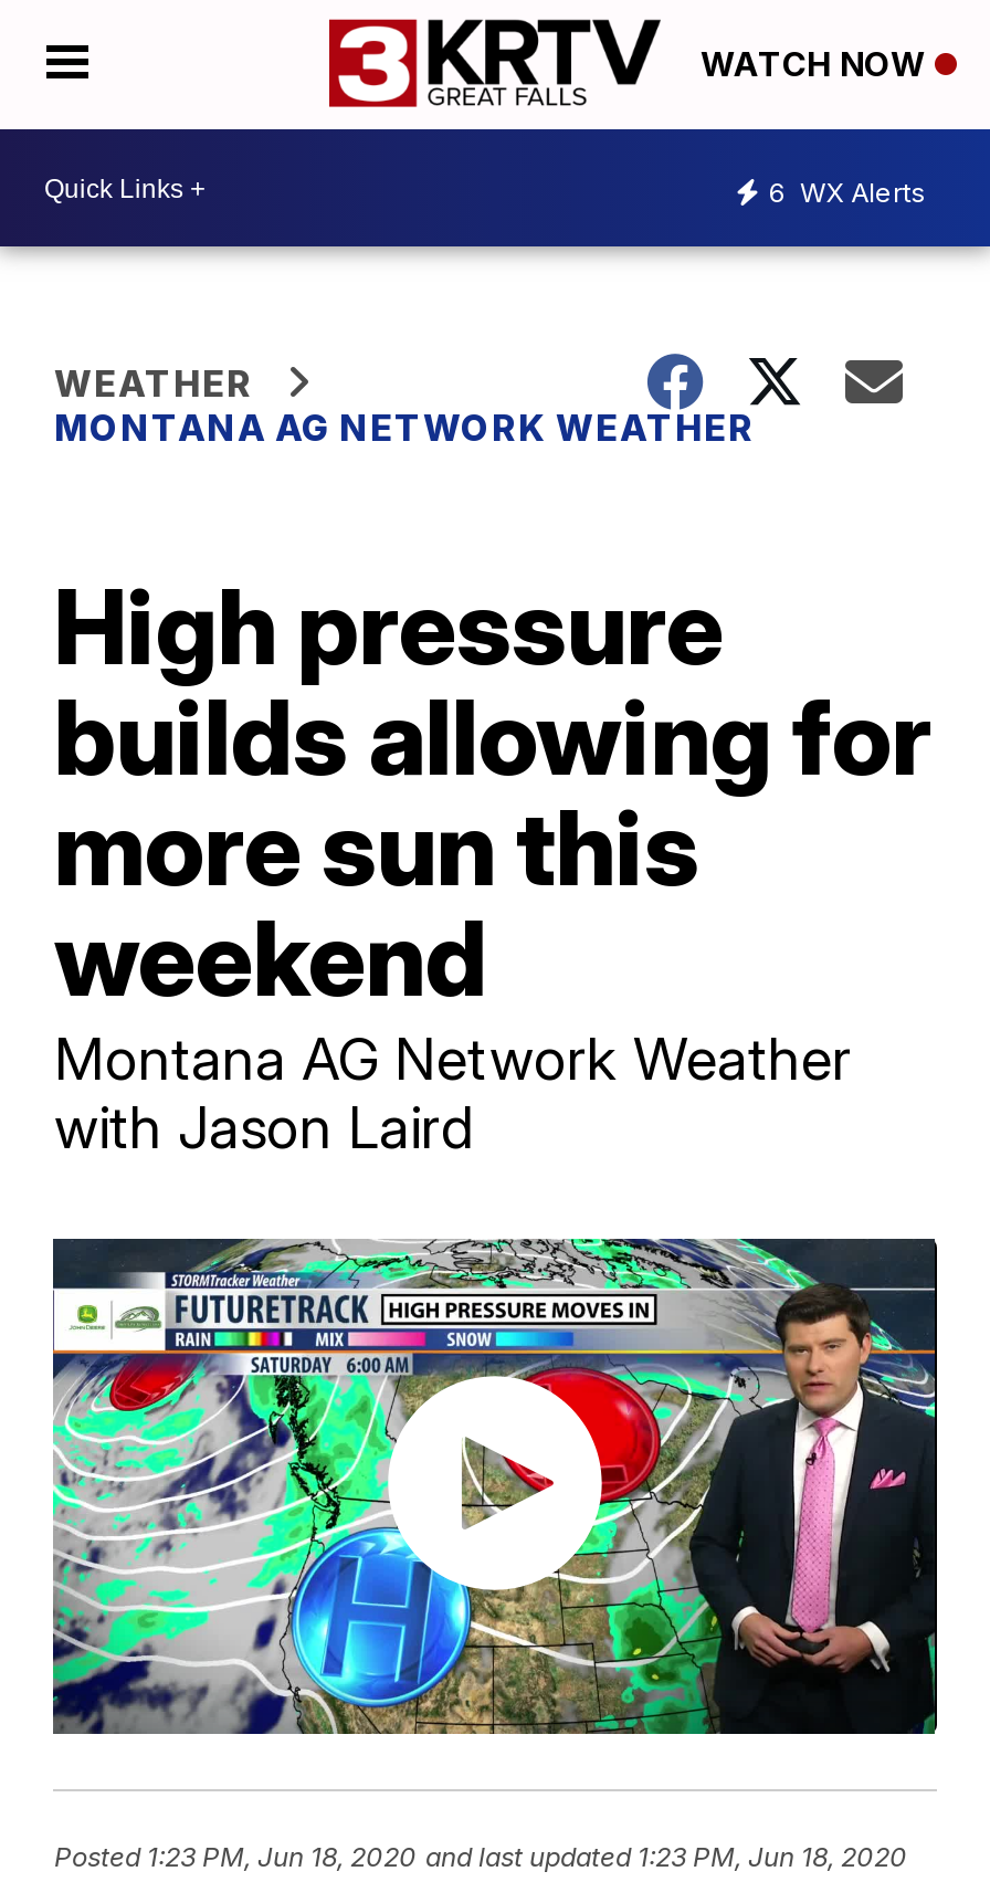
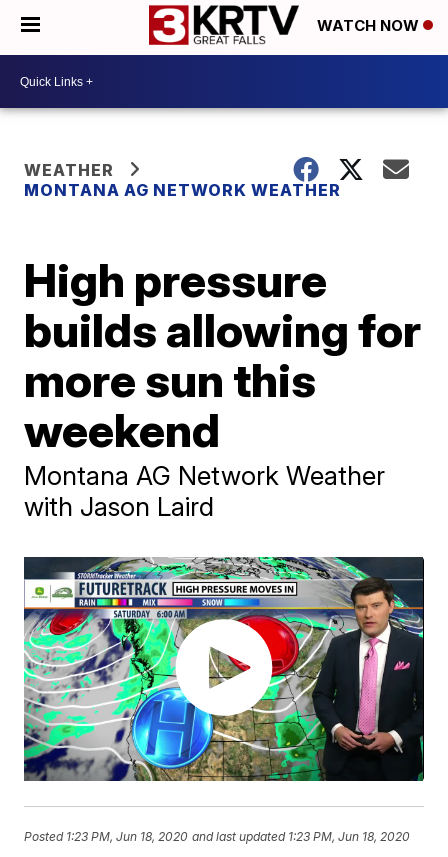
- 6 WX Alerts
